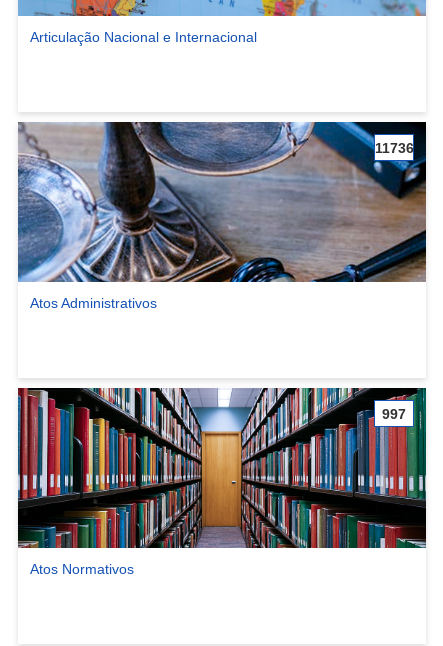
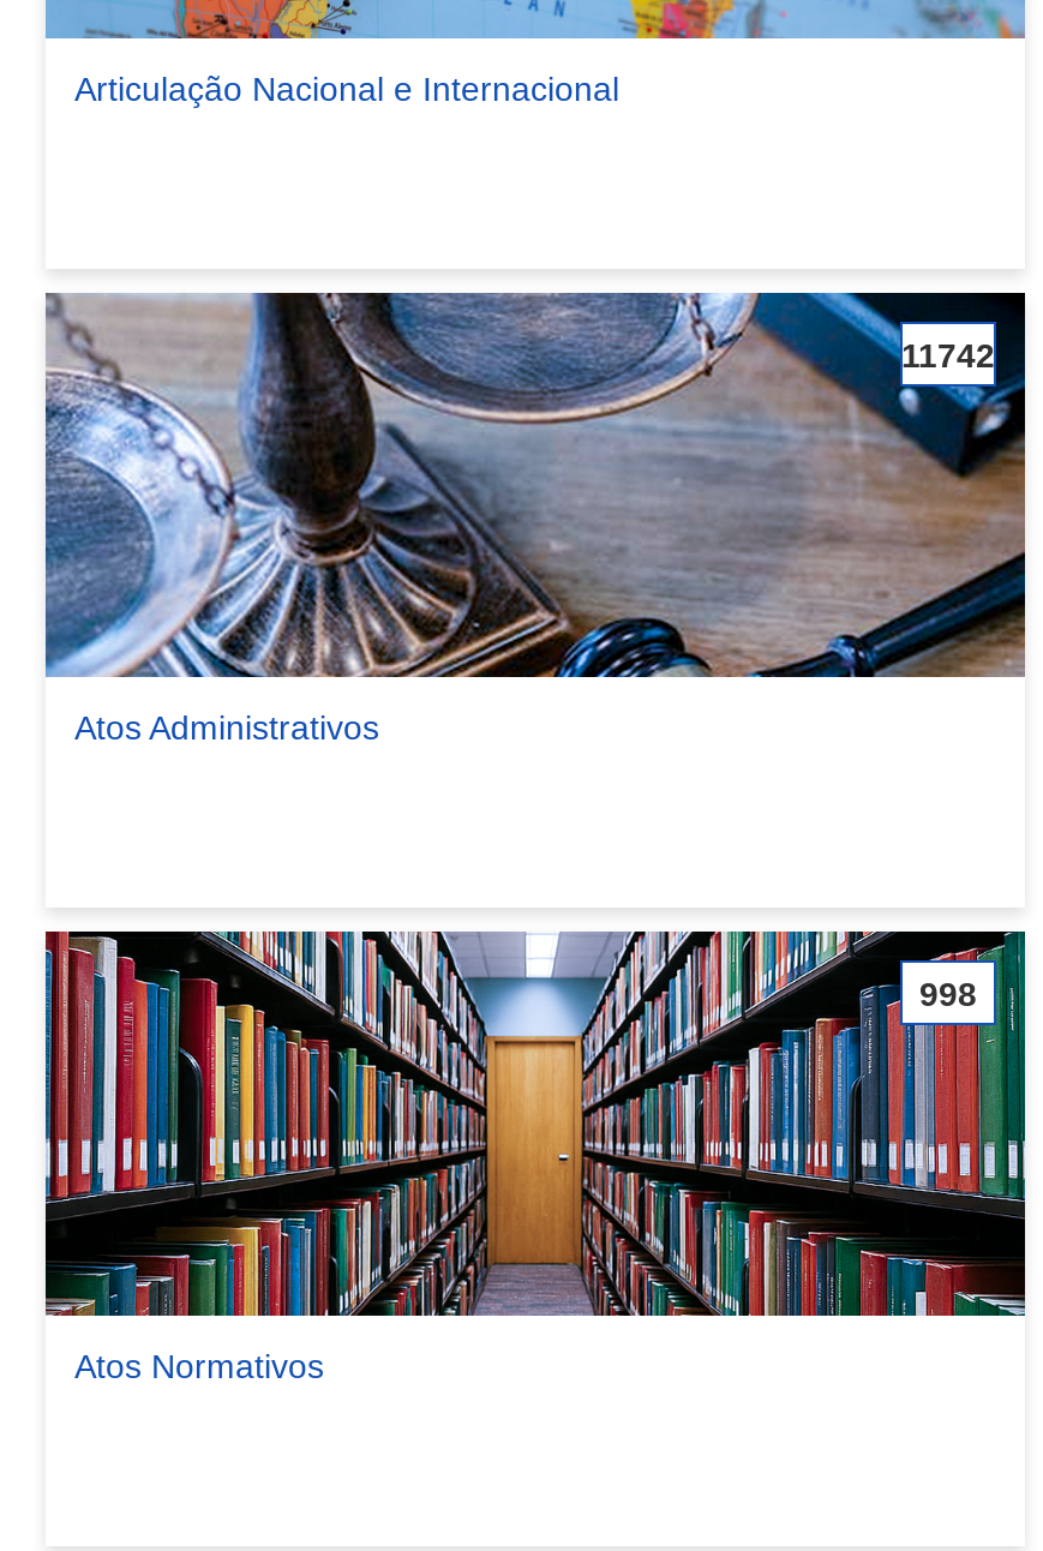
- 11736
+ 11742

- 997
+ 998
